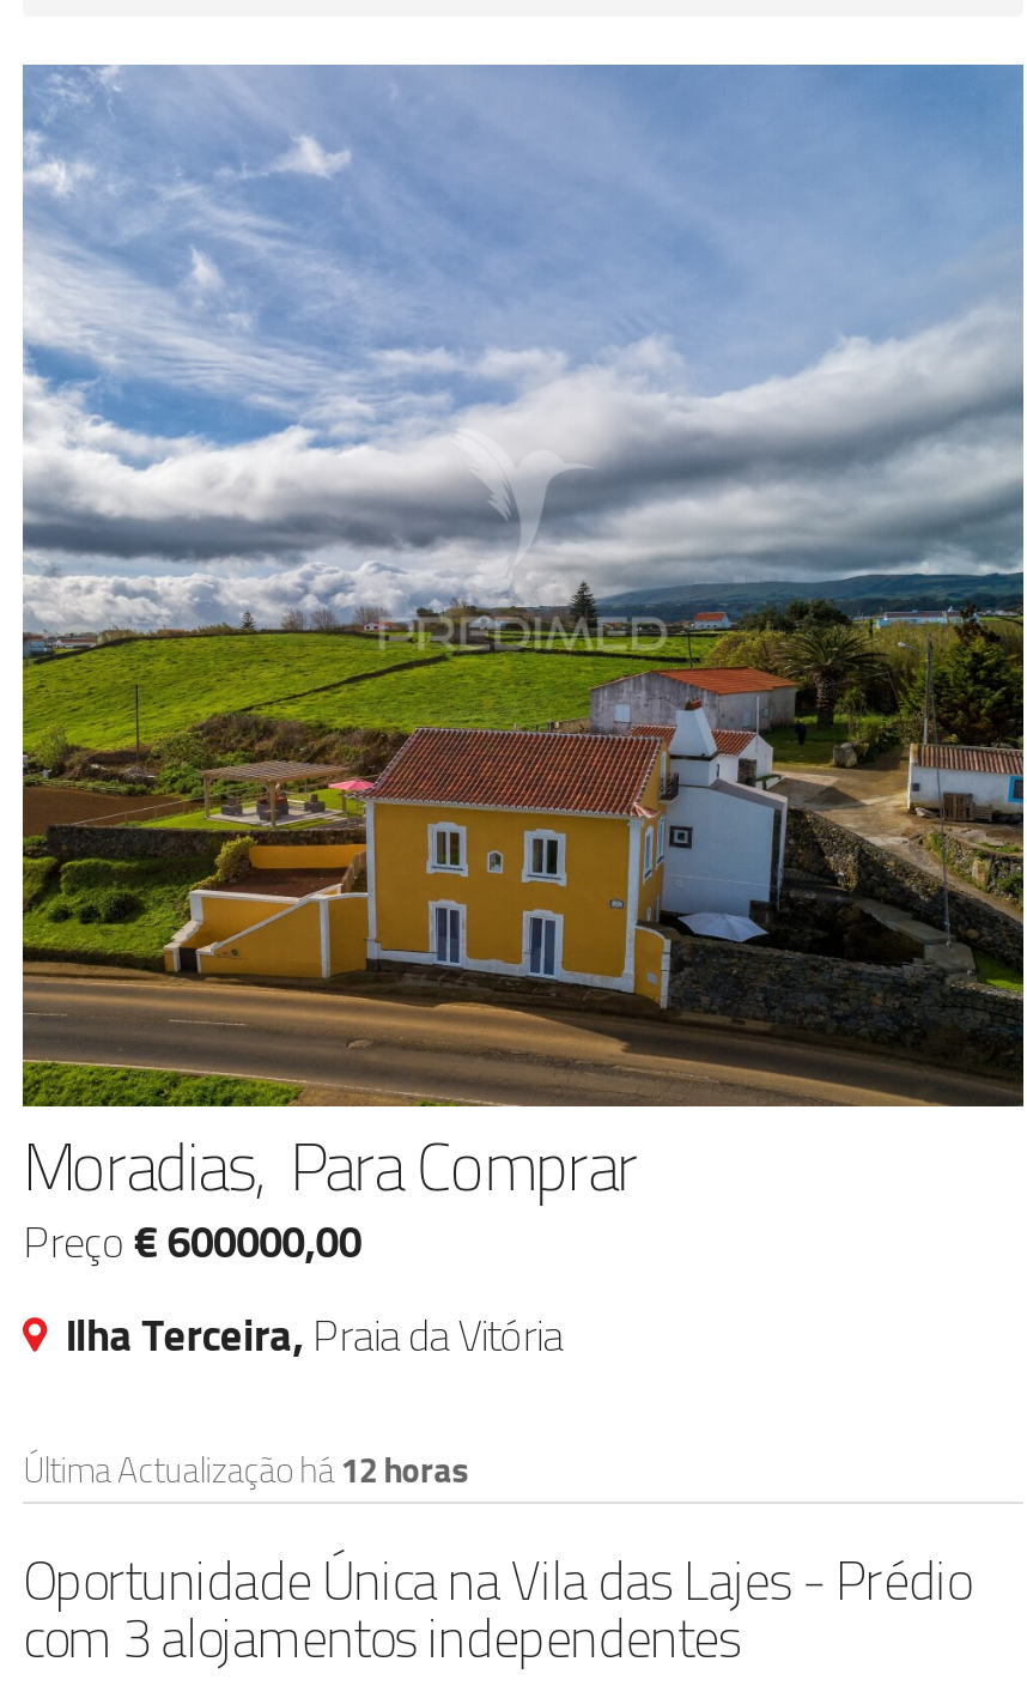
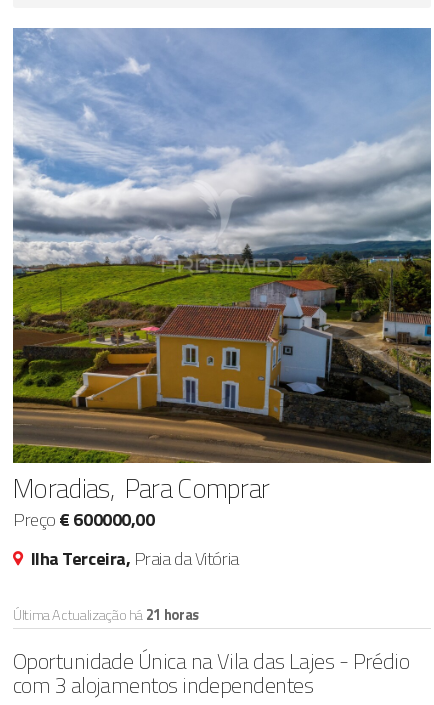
- Última Actualização há12 horas
+ Última Actualização há21 horas
